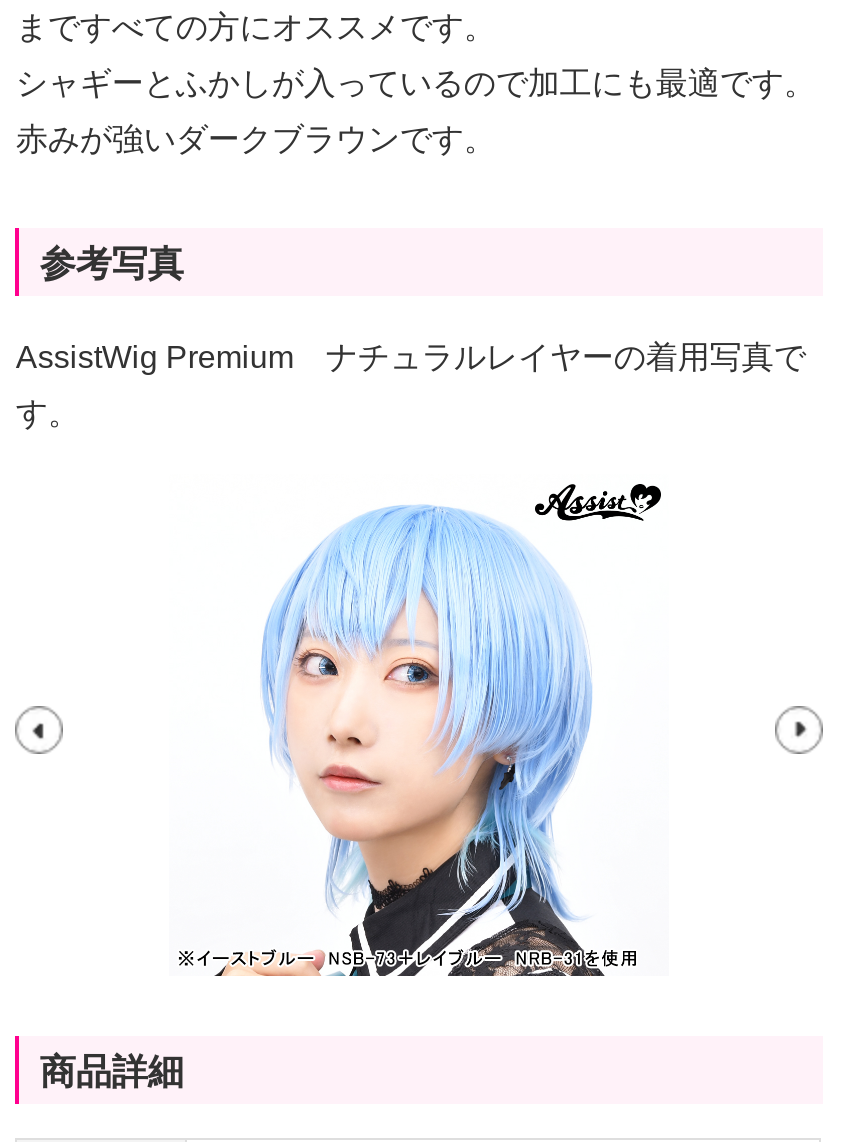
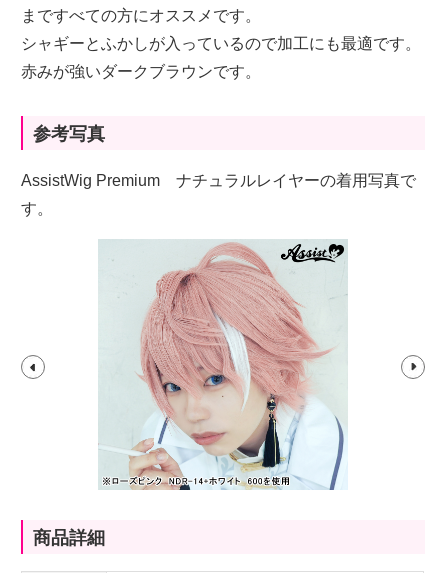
- [image]
+ [image]
